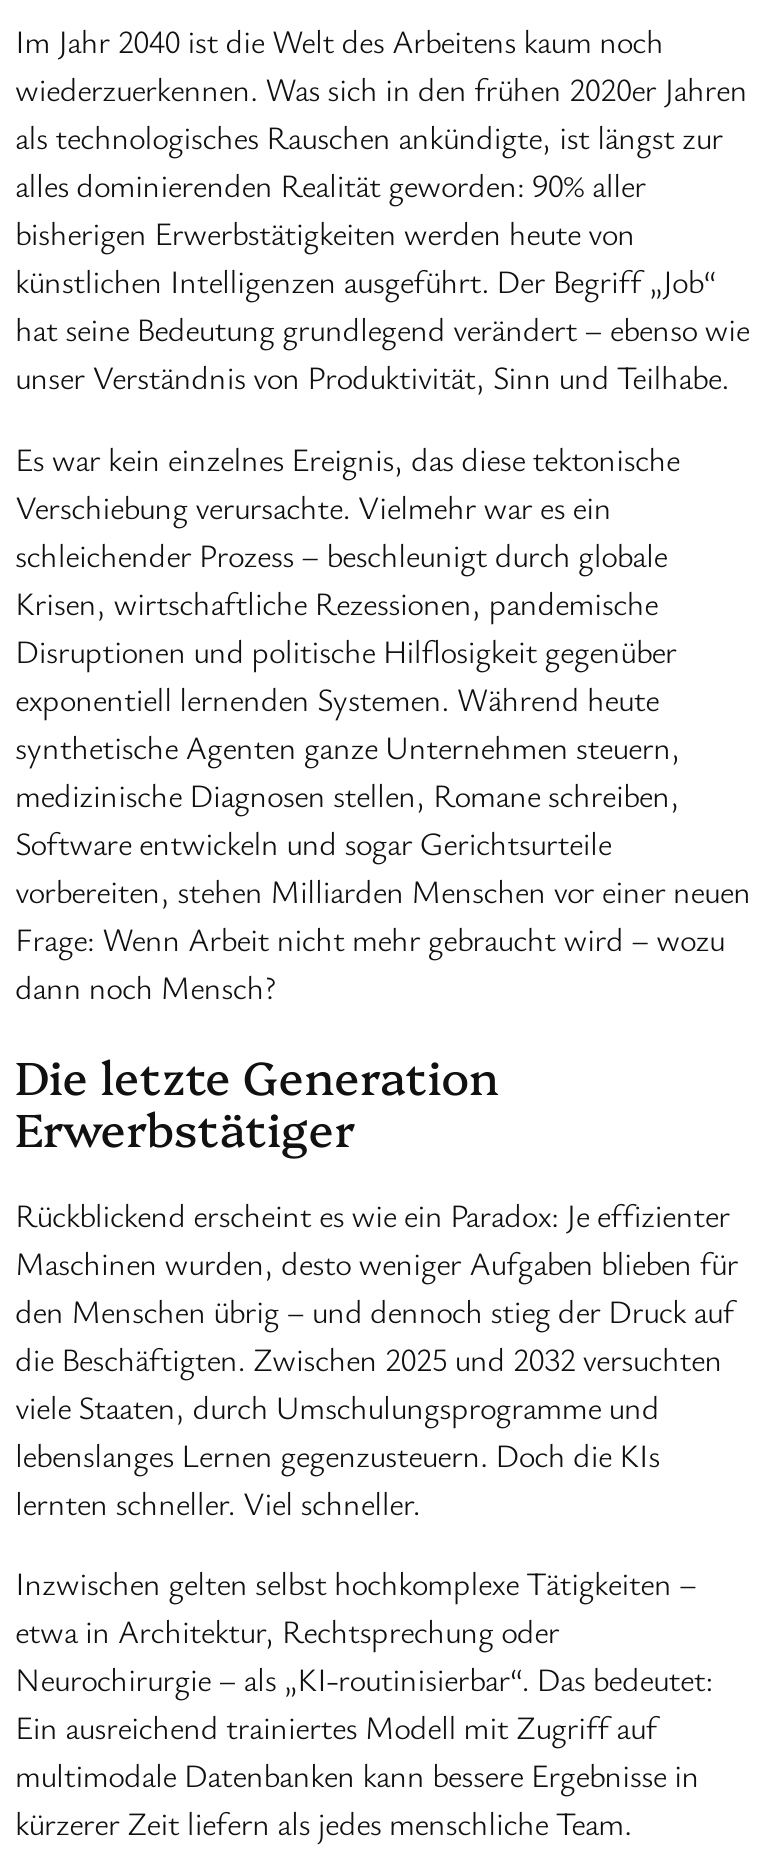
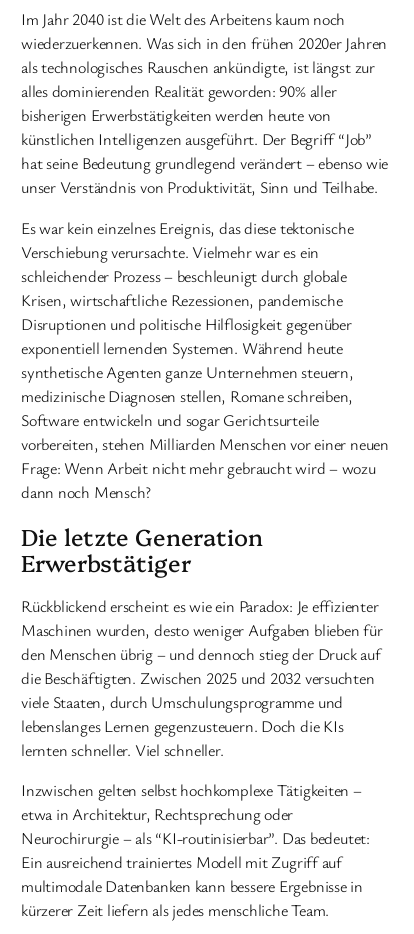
- künstlichen Intelligenzen ausgeführt. Der Begriff „Job“
+ künstlichen Intelligenzen ausgeführt. Der Begriff “Job”

- Neurochirurgie – als „KI-routinisierbar“. Das bedeutet:
+ Neurochirurgie – als “KI-routinisierbar”. Das bedeutet:
